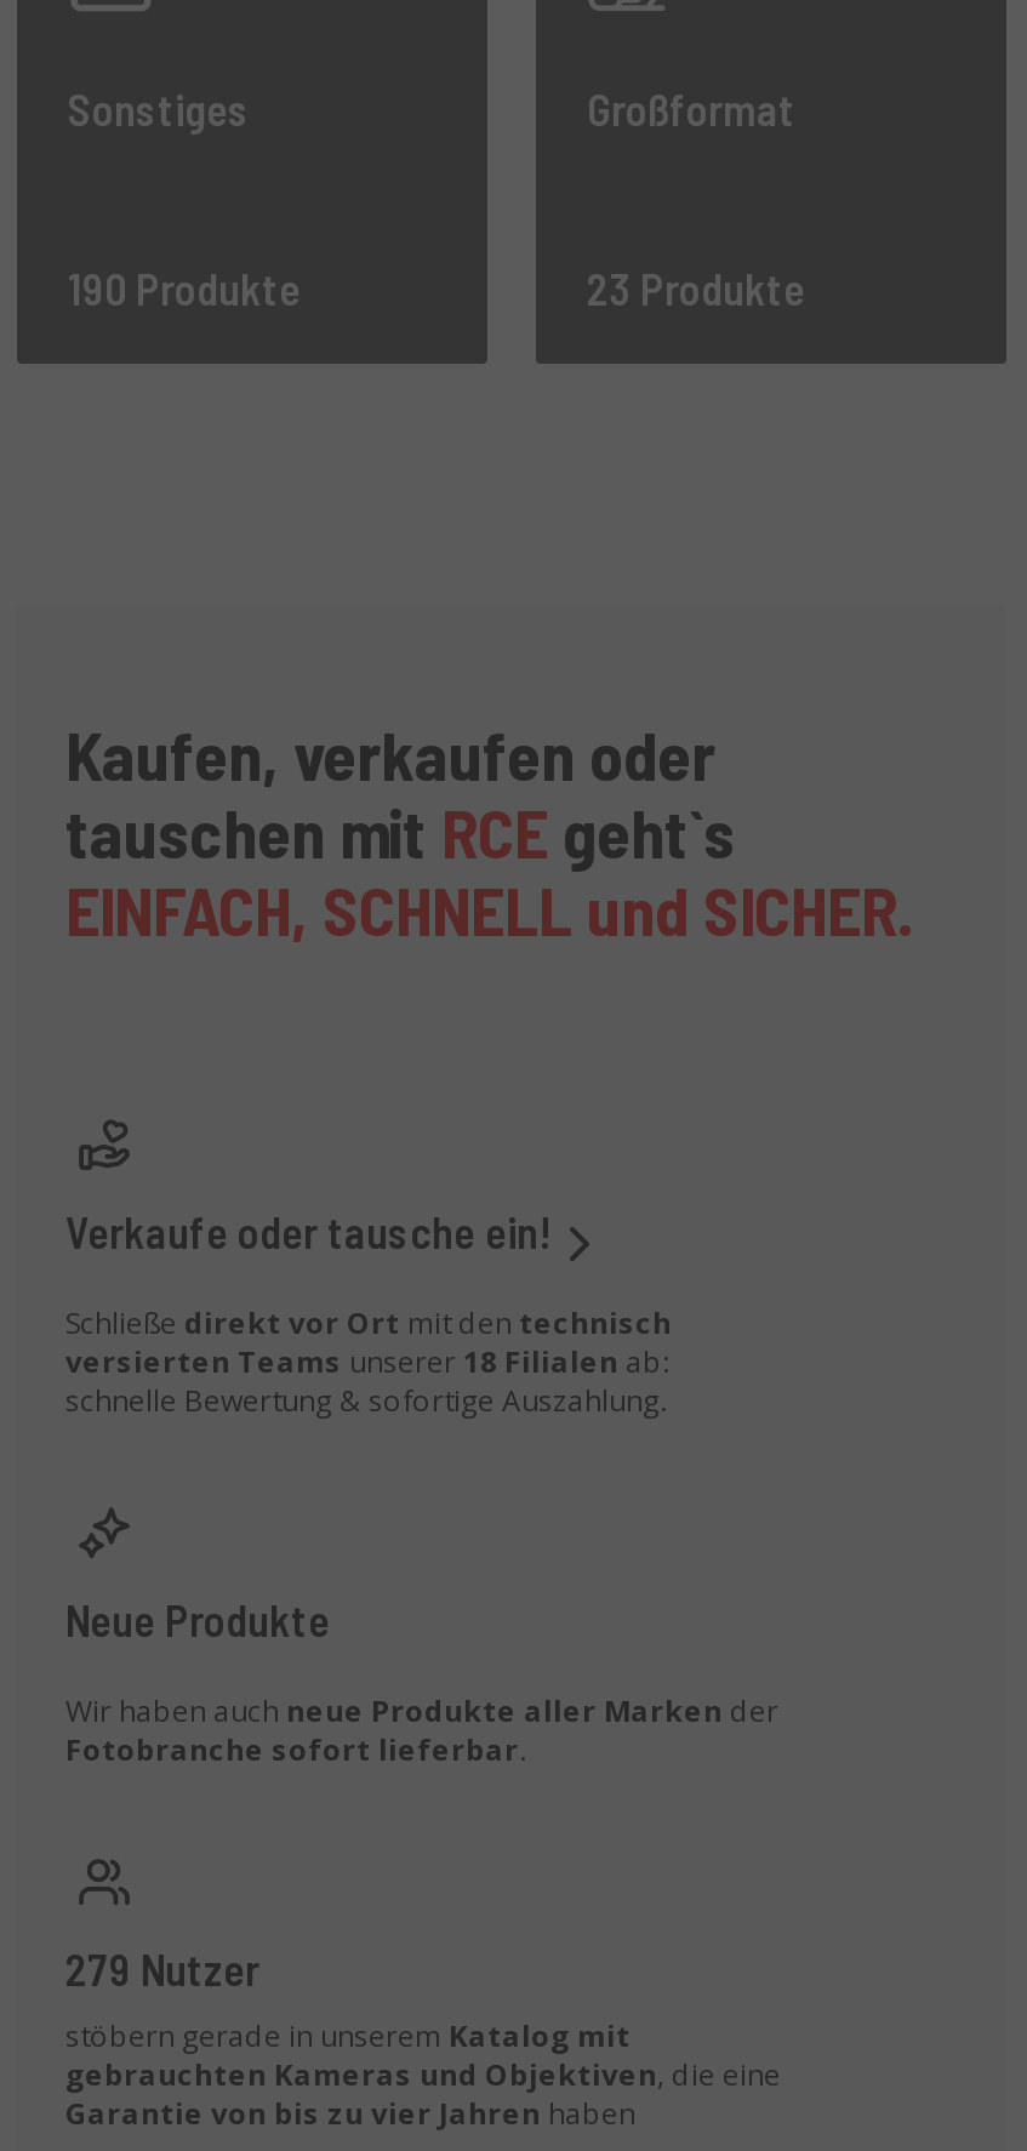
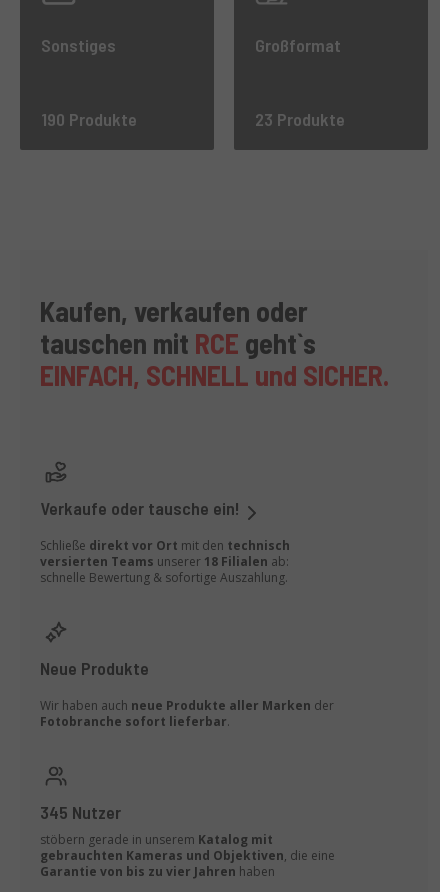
- 279 Nutzer
+ 345 Nutzer
